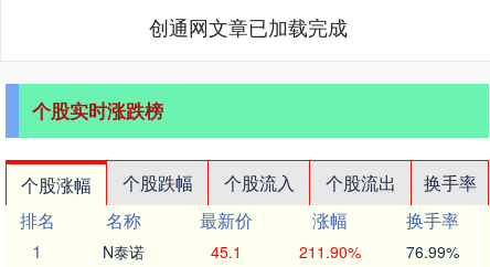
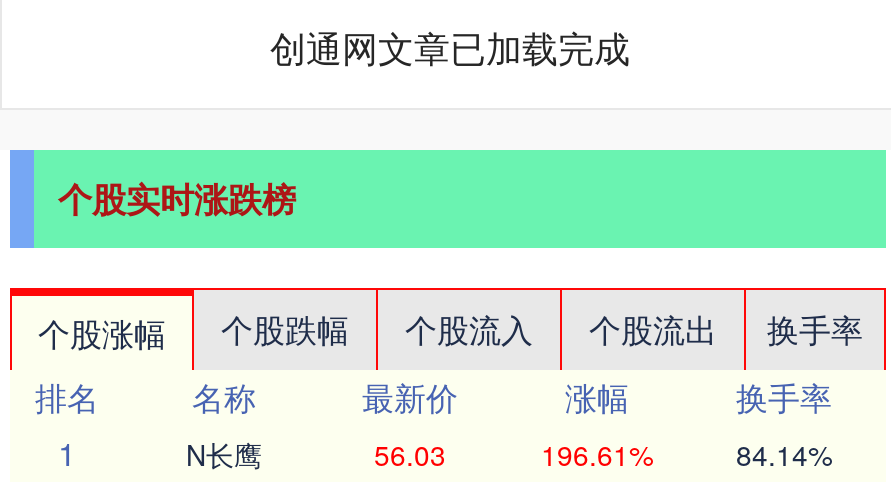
- N泰诺
+ N长鹰

- 45.1
+ 56.03

- 211.90%
+ 196.61%

- 76.99%
+ 84.14%
